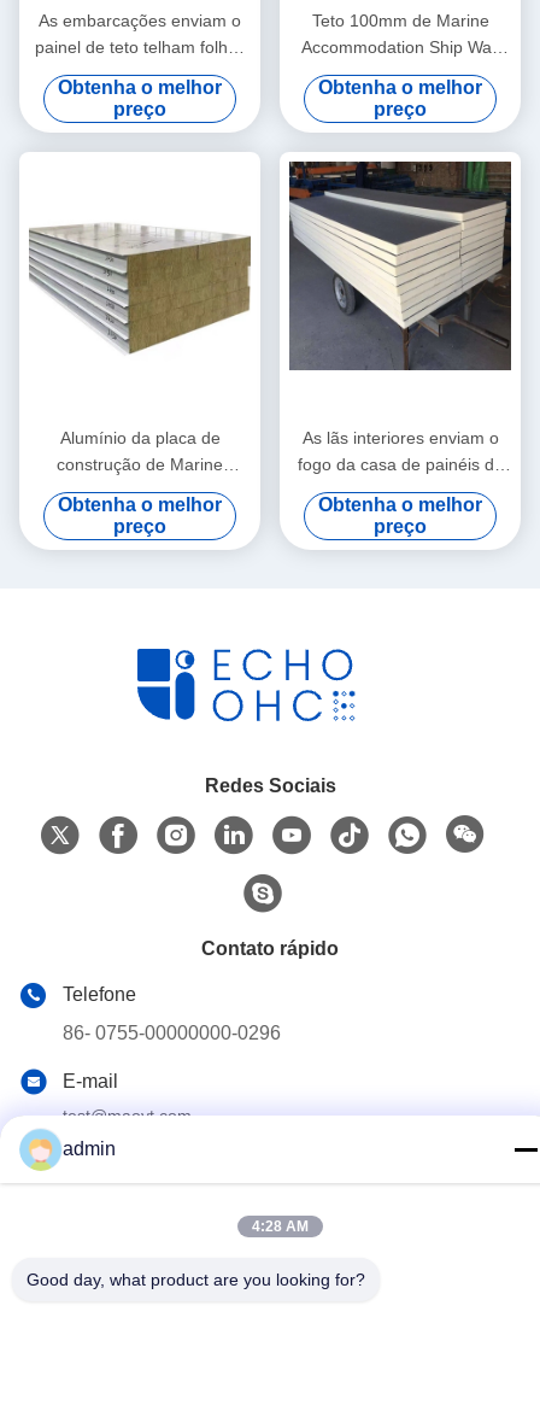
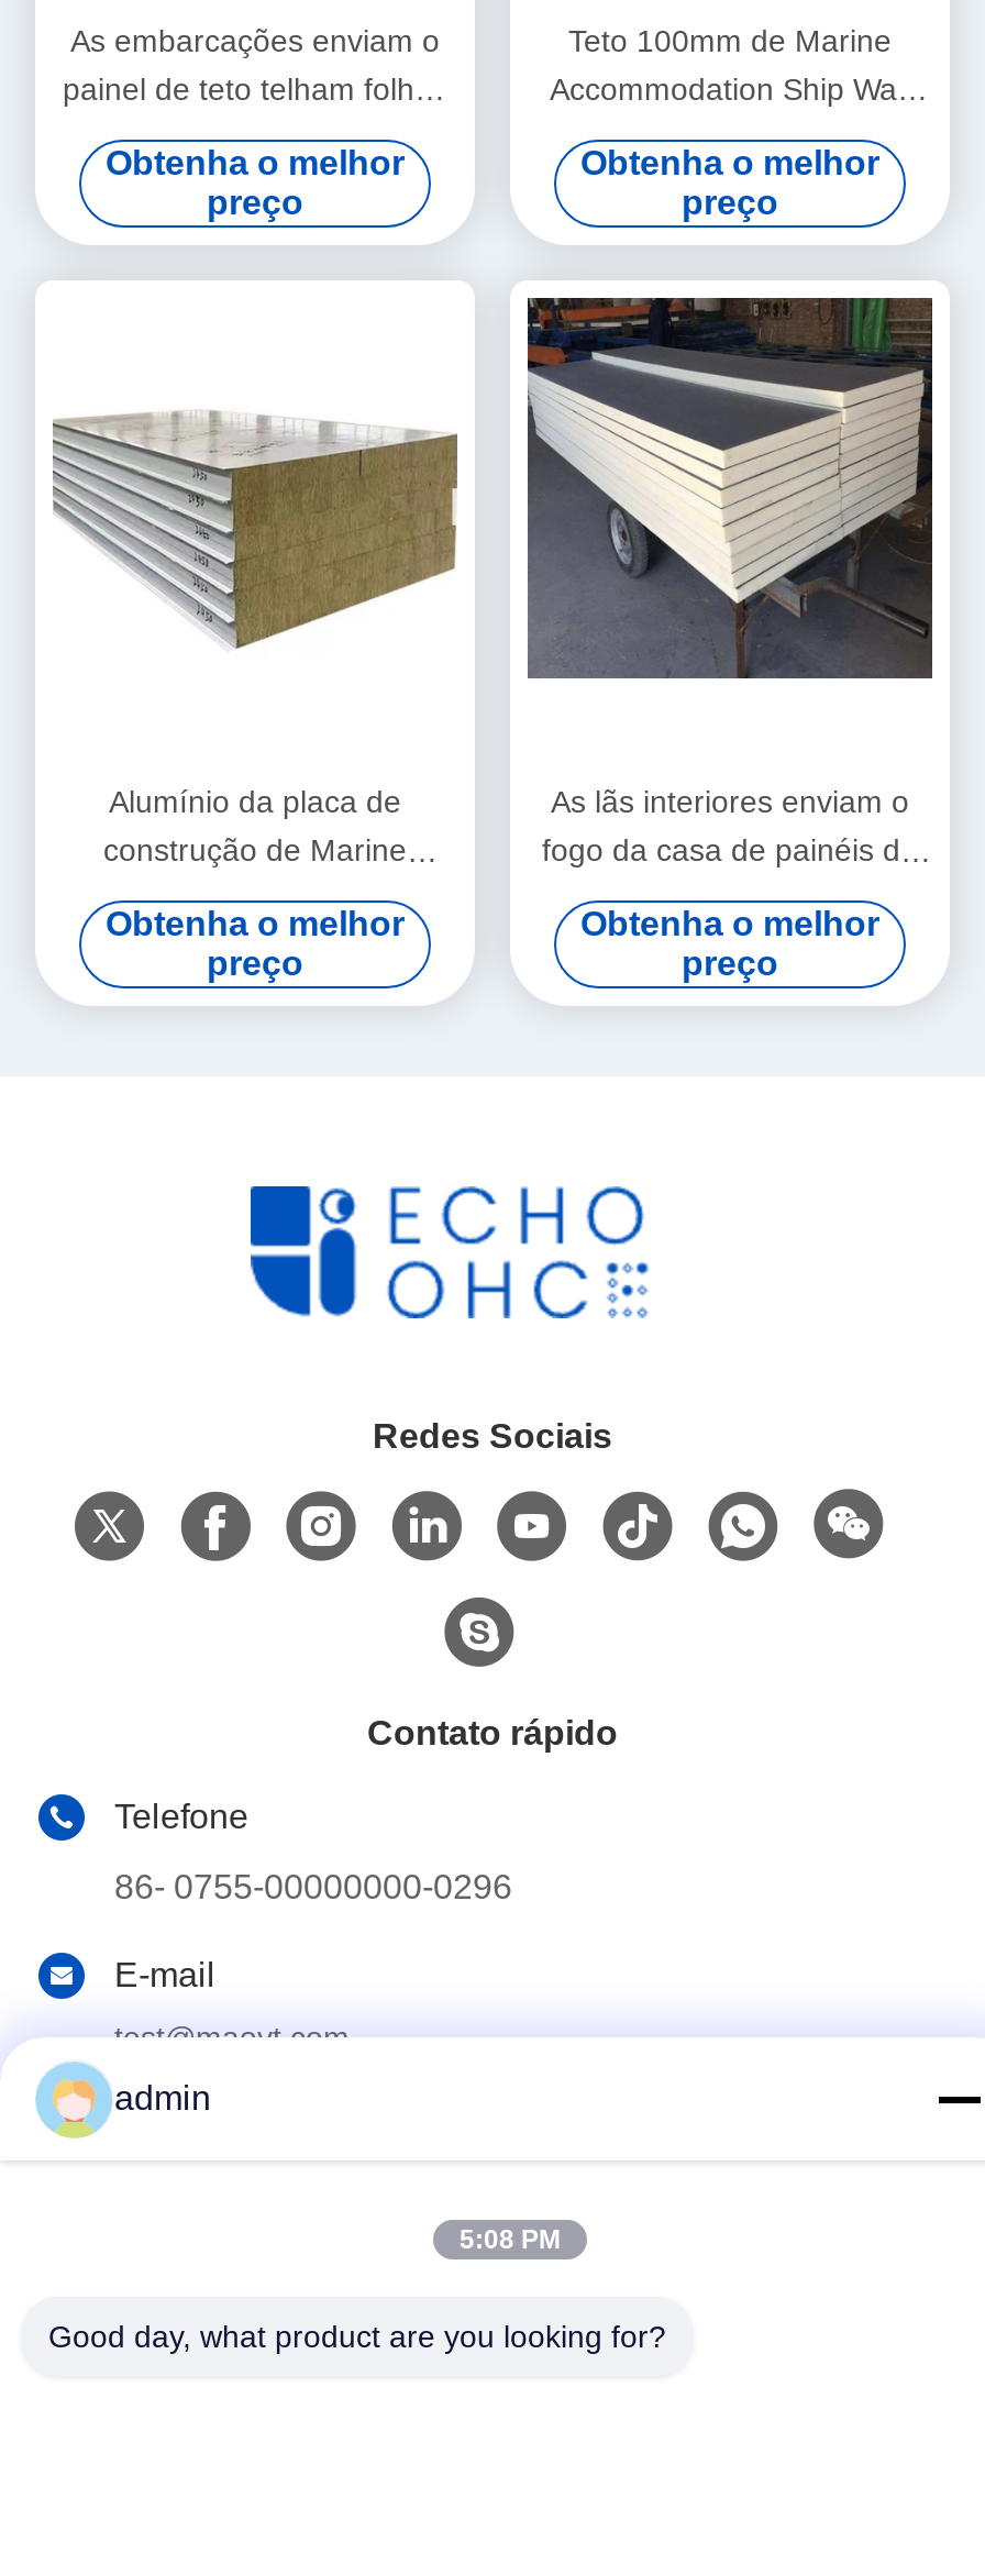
- 4:28 AM
+ 5:08 PM
